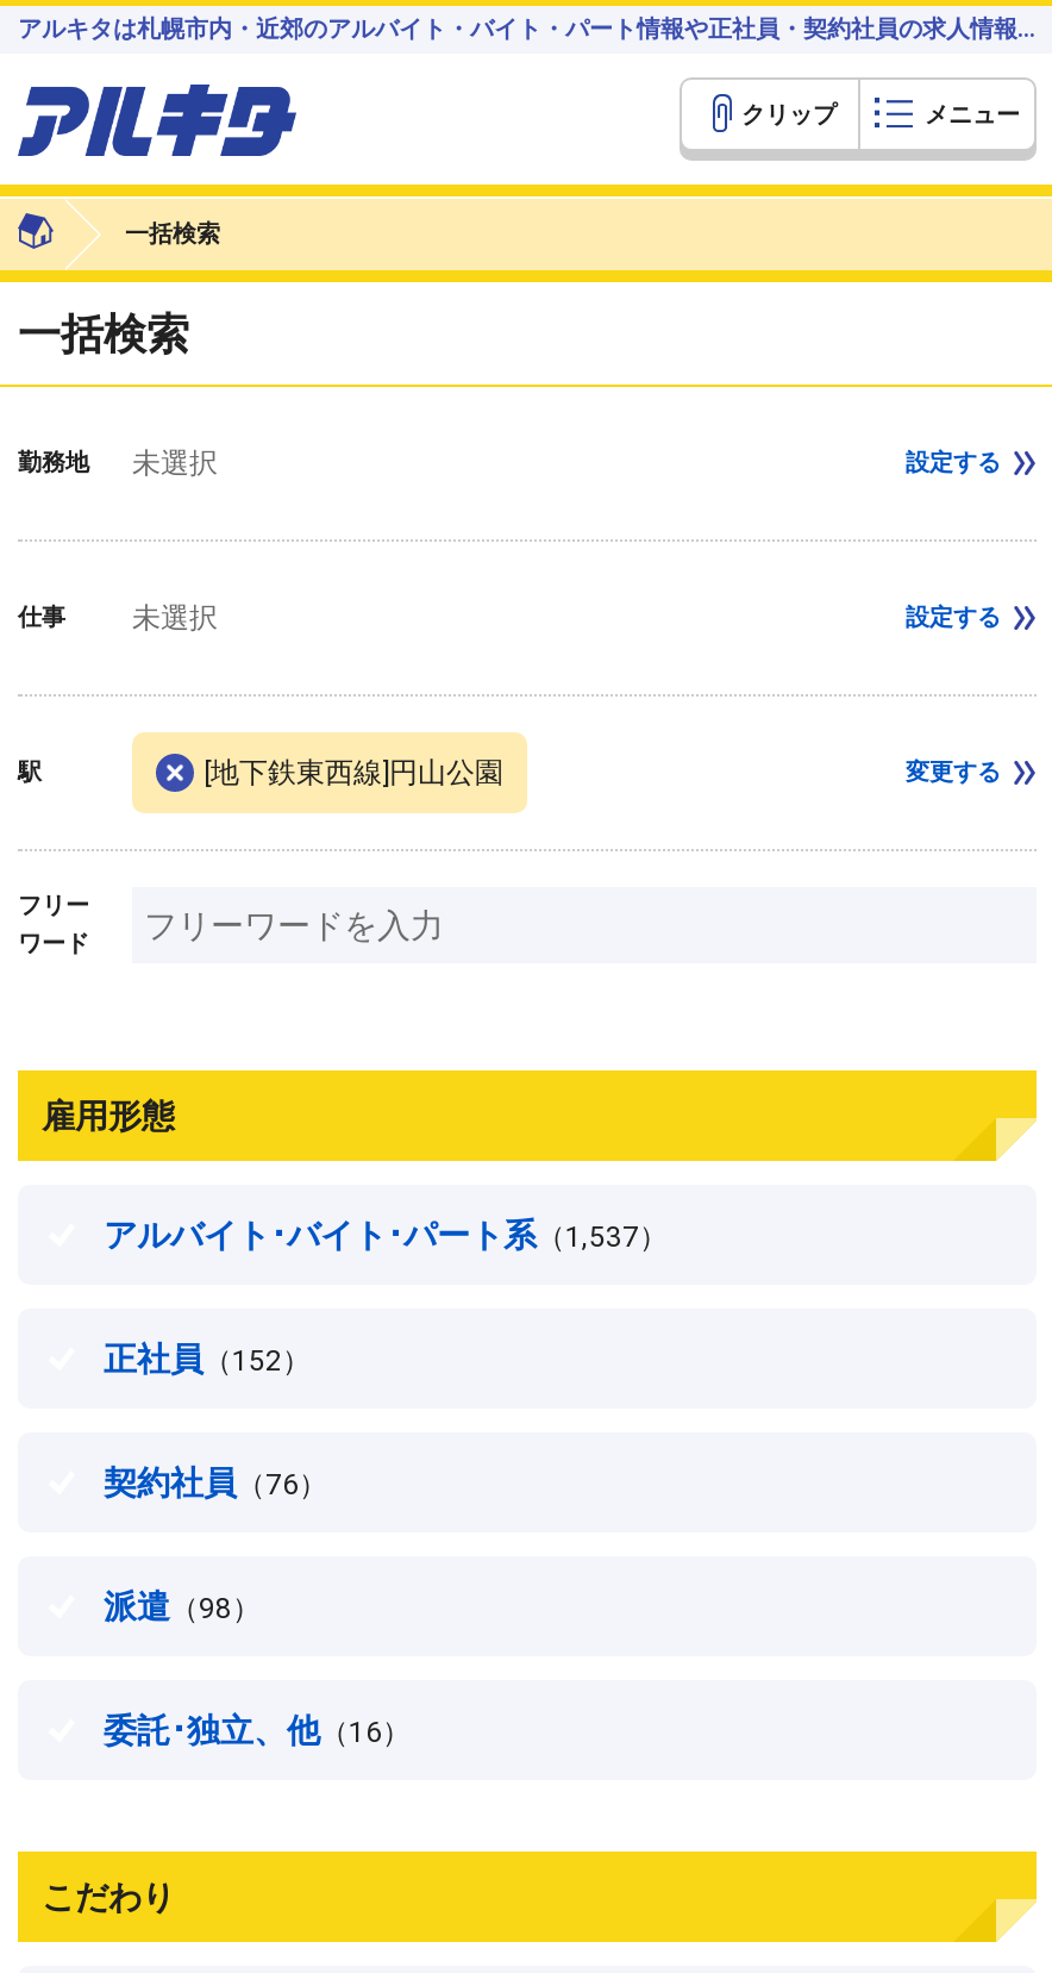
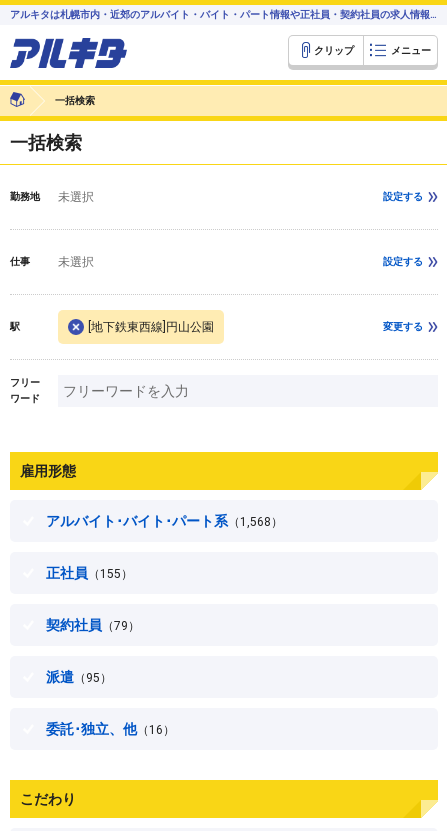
- アルバイト･バイト･パート系（1,537）
+ アルバイト･バイト･パート系（1,568）

- 正社員（152）
+ 正社員（155）

- 契約社員（76）
+ 契約社員（79）

- 派遣（98）
+ 派遣（95）
